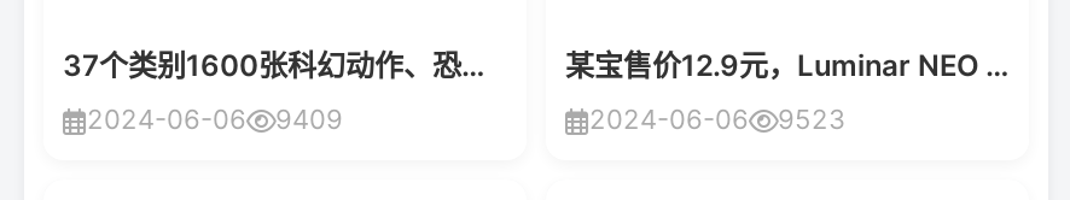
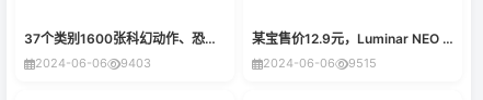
- 2024-06-06 9409
+ 2024-06-06 9403

- 2024-06-06 9523
+ 2024-06-06 9515
